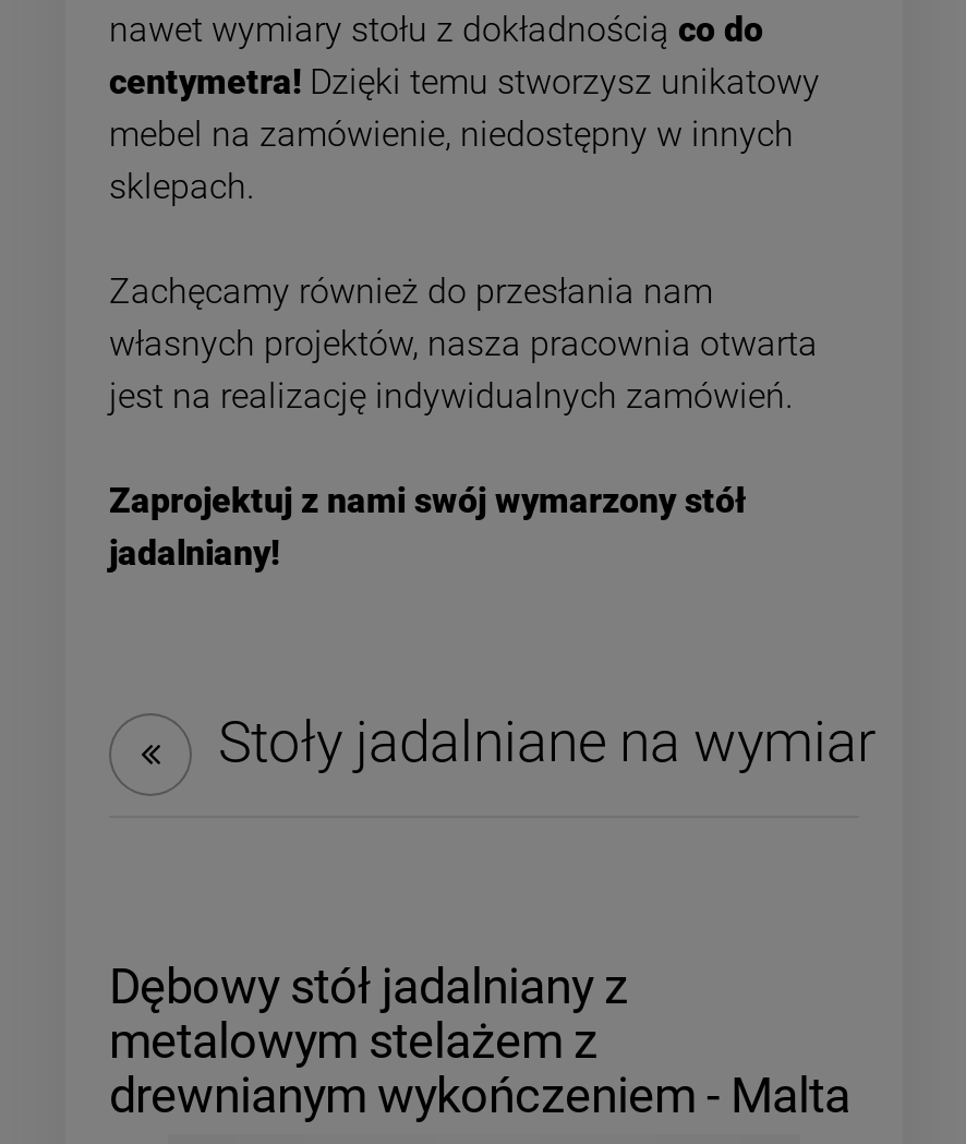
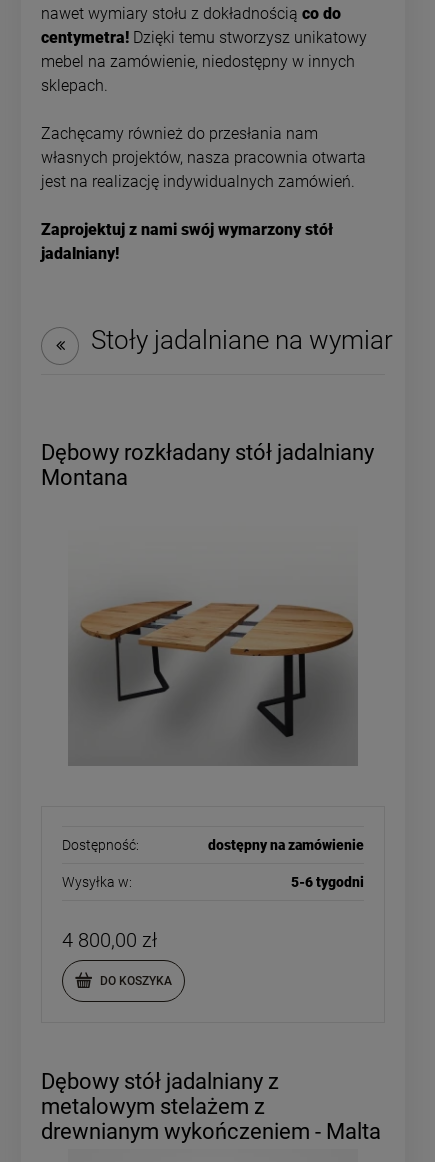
+ Dębowy rozkładany stół jadalniany
+ Montana

+ Dostępność:
+ dostępny na zamówienie
+ Wysyłka w:
+ 5-6 tygodni
+ 4 800,00 zł
+ DO KOSZYKA

+ [image]
